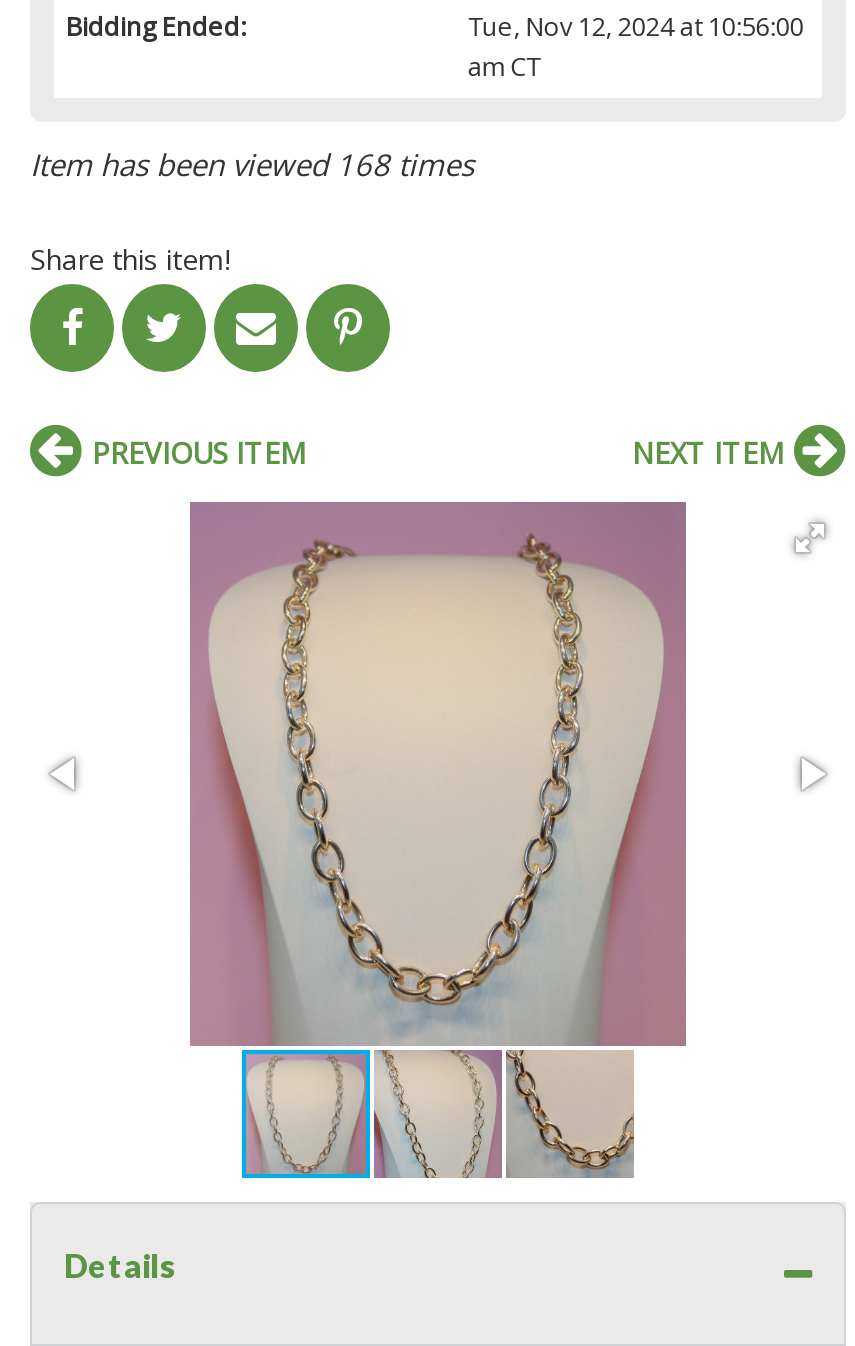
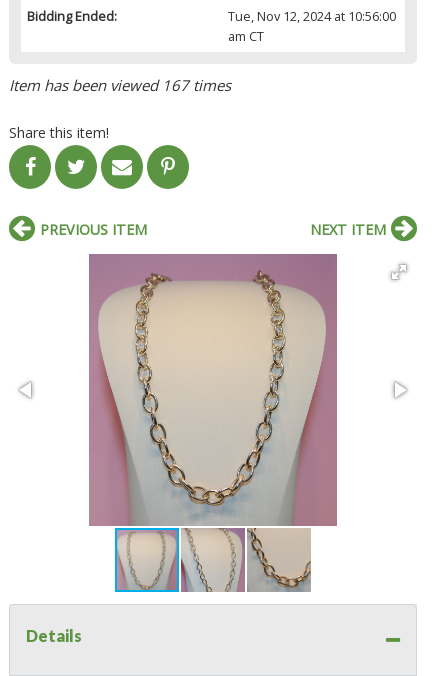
- Item has been viewed 168 times
+ Item has been viewed 167 times
